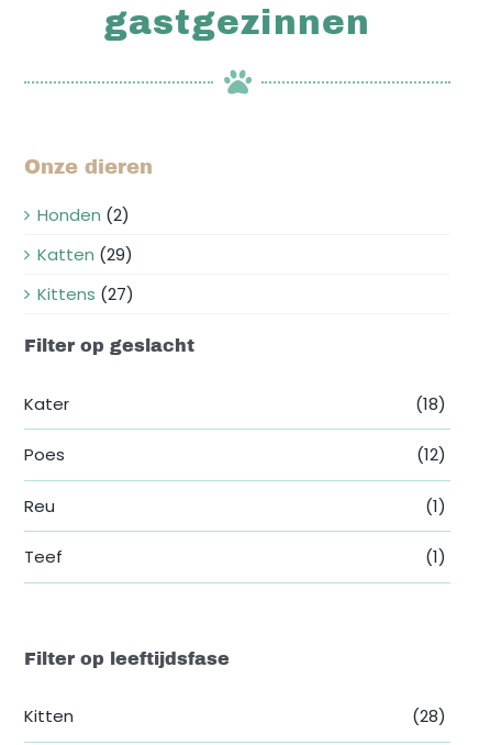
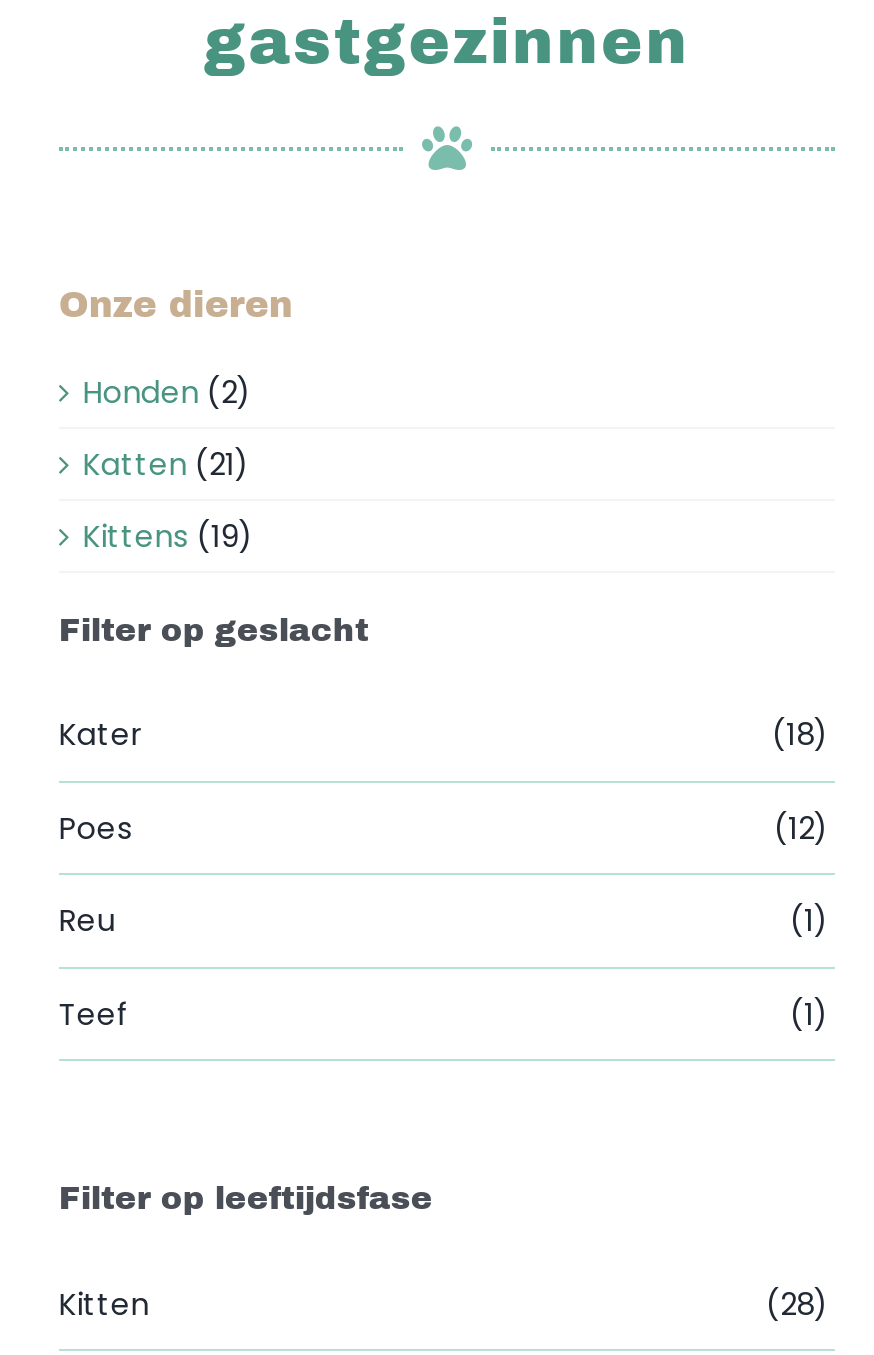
- Katten (29)
+ Katten (21)

- Kittens (27)
+ Kittens (19)
